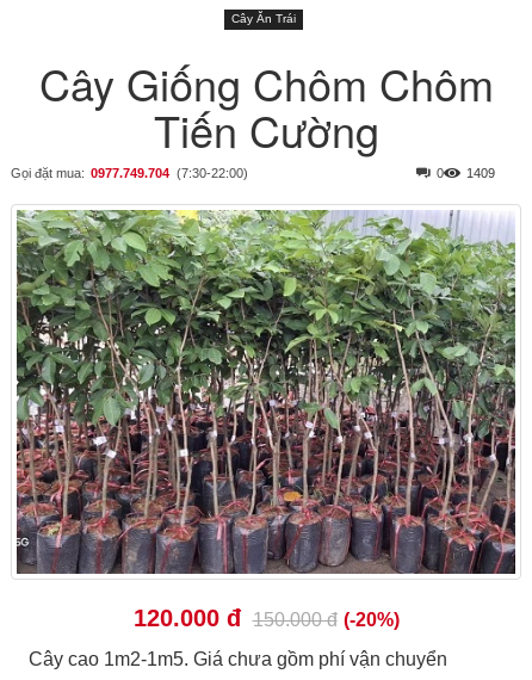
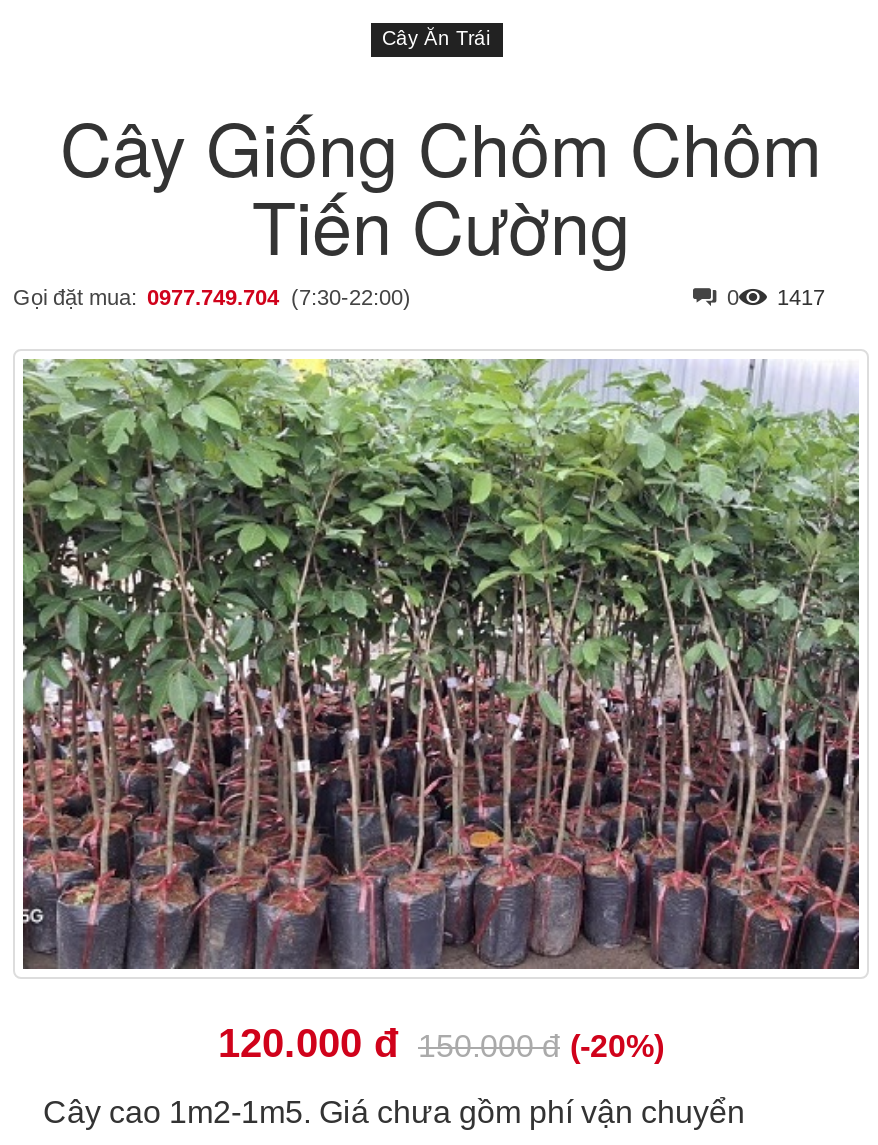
- 0 1409
+ 0 1417
